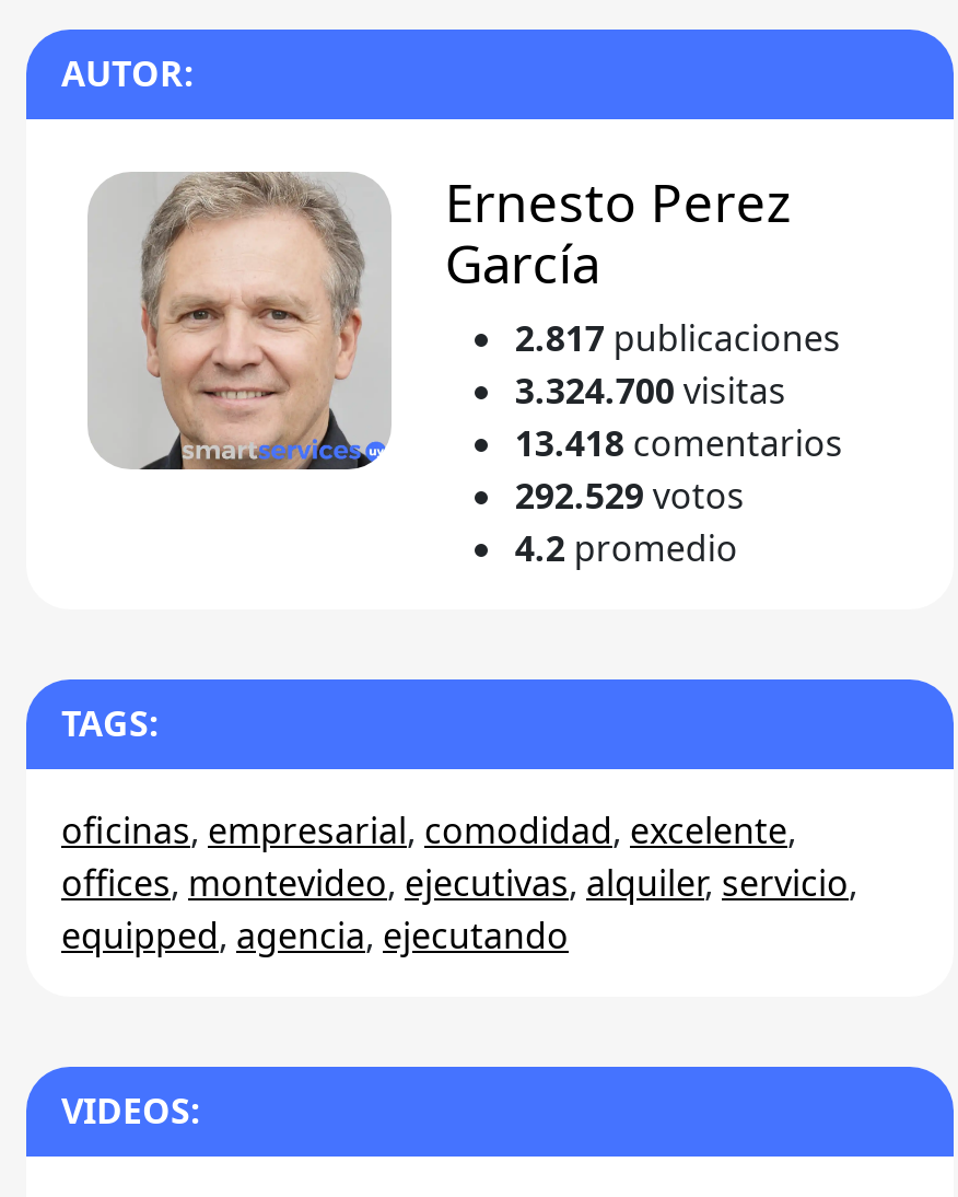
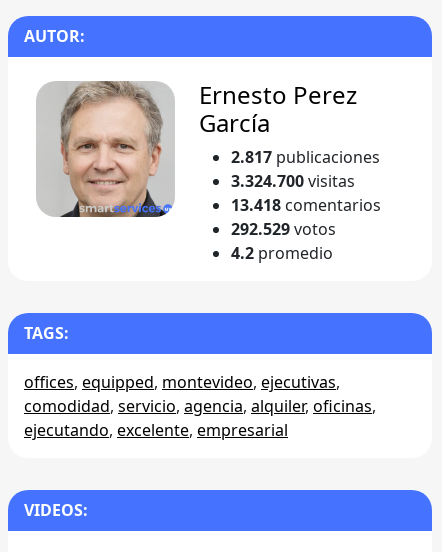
- oficinas, empresarial, comodidad, excelente,
- offices, montevideo, ejecutivas, alquiler, servicio,
- equipped, agencia, ejecutando
+ offices, equipped, montevideo, ejecutivas,
+ comodidad, servicio, agencia, alquiler, oficinas,
+ ejecutando, excelente, empresarial
